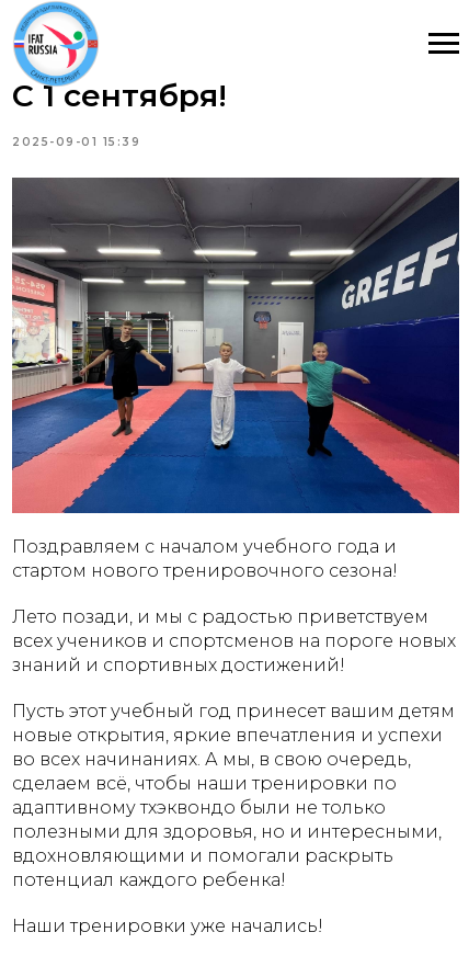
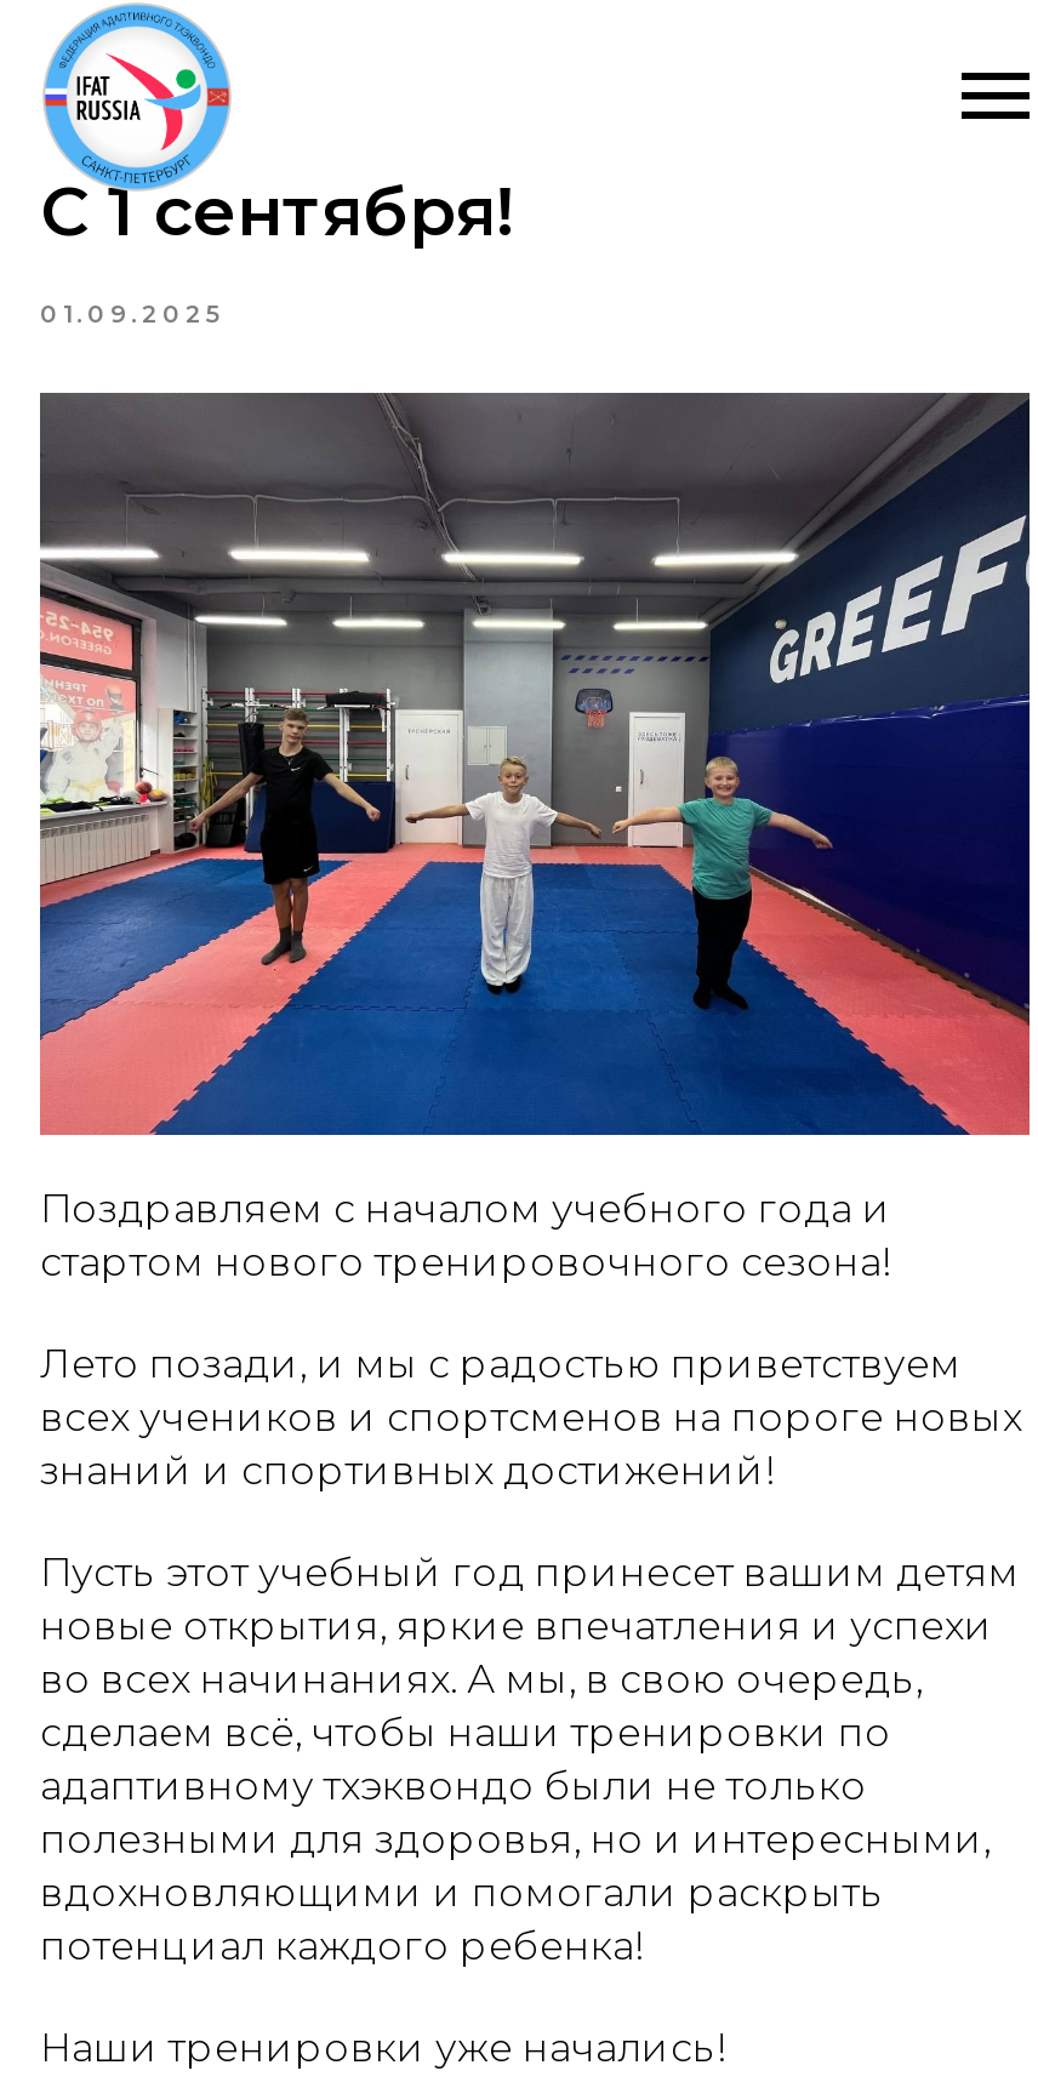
- 2025-09-01 15:39
+ 01.09.2025
